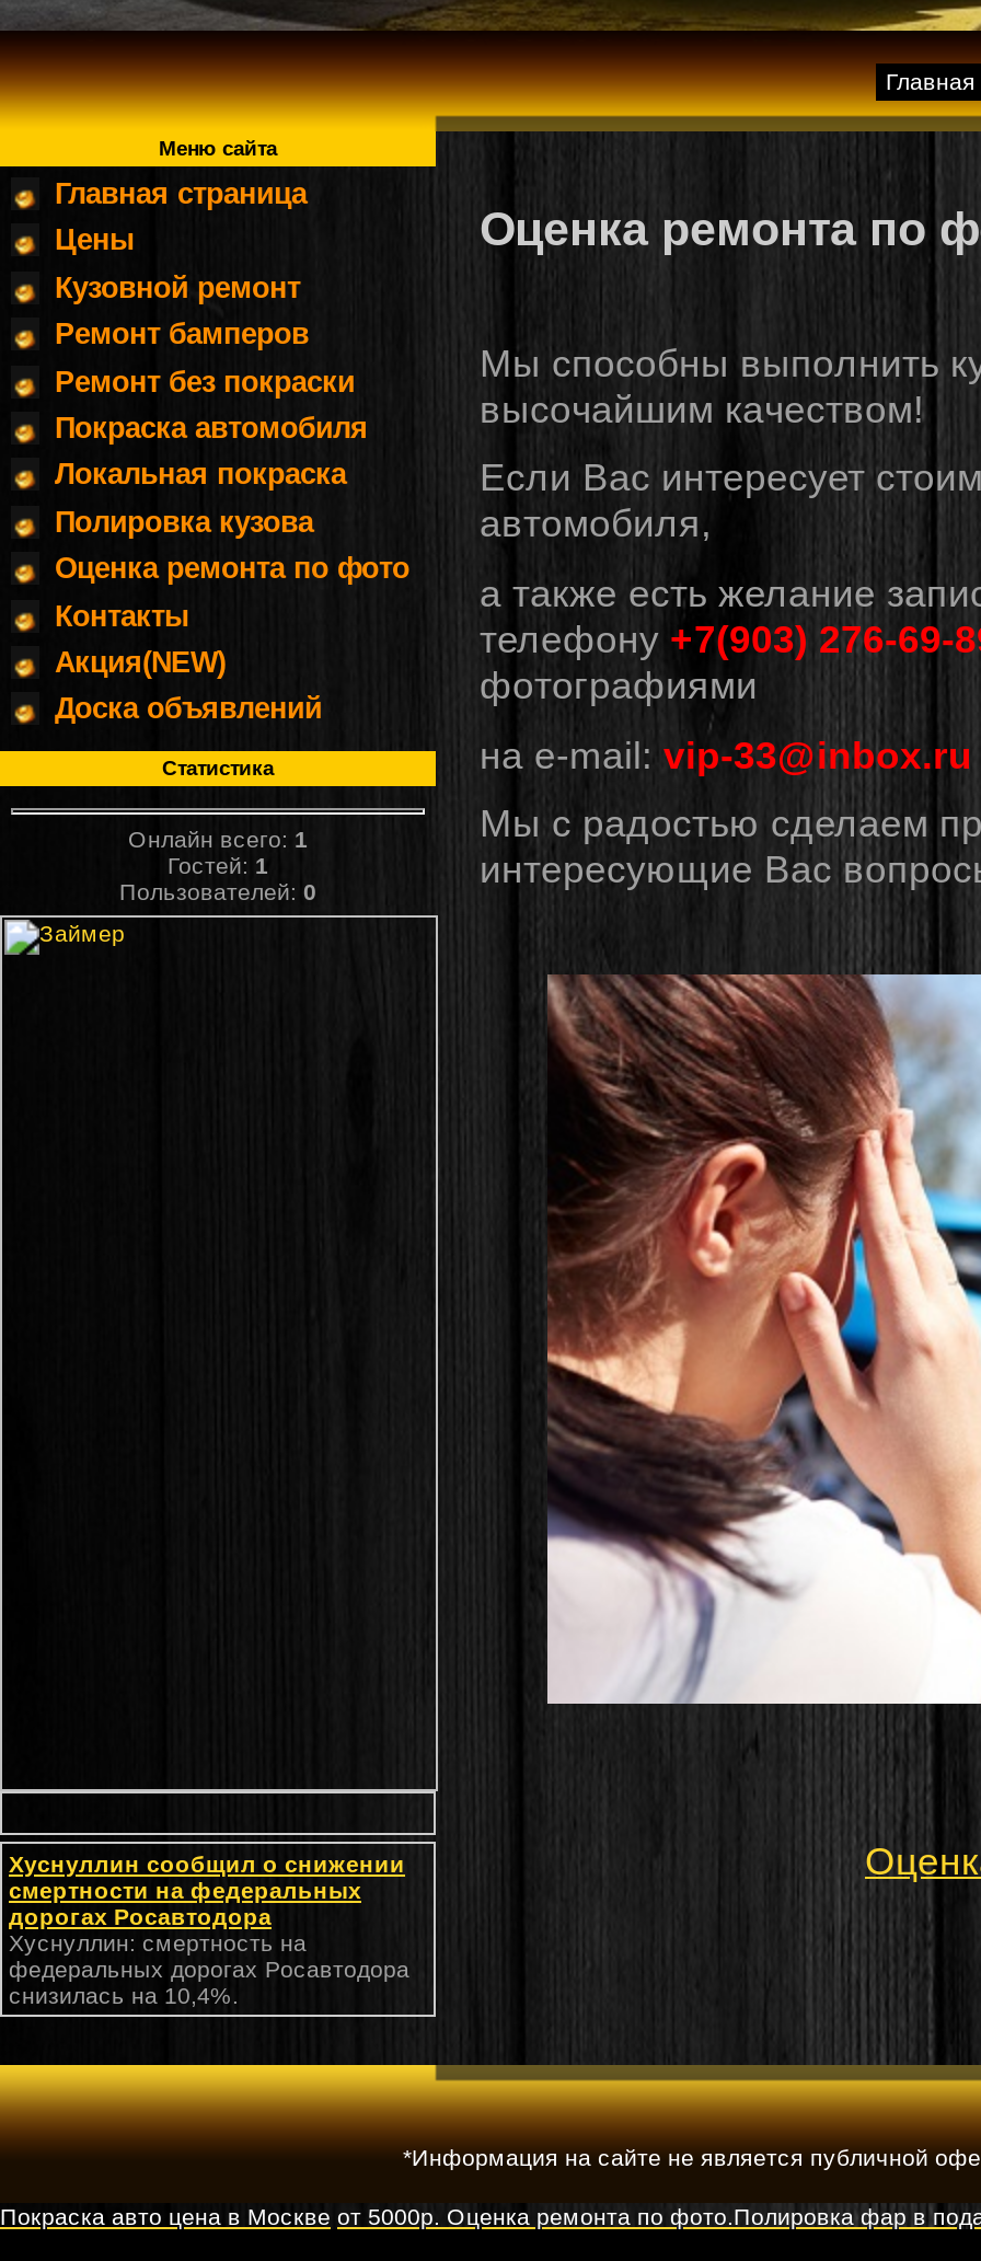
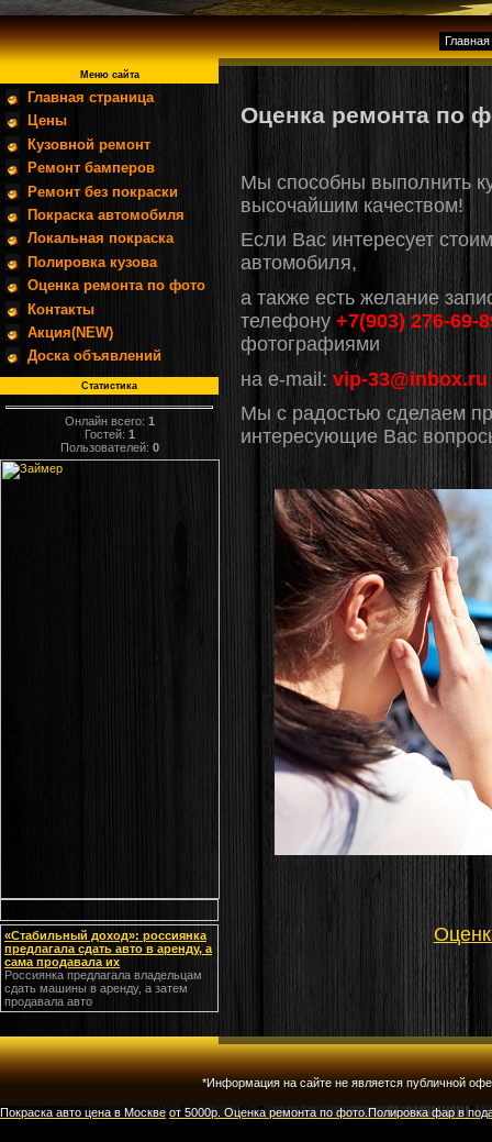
- Хуснуллин сообщил о снижении
- смертности на федеральных
- дорогах Росавтодора
- Хуснуллин: смертность на
- федеральных дорогах Росавтодора
- снизилась на 10,4%.
+ «Стабильный доход»: россиянка
+ предлагала сдать авто в аренду, а
+ сама продавала их
+ Россиянка предлагала владельцам
+ сдать машины в аренду, а затем
+ продавала авто
